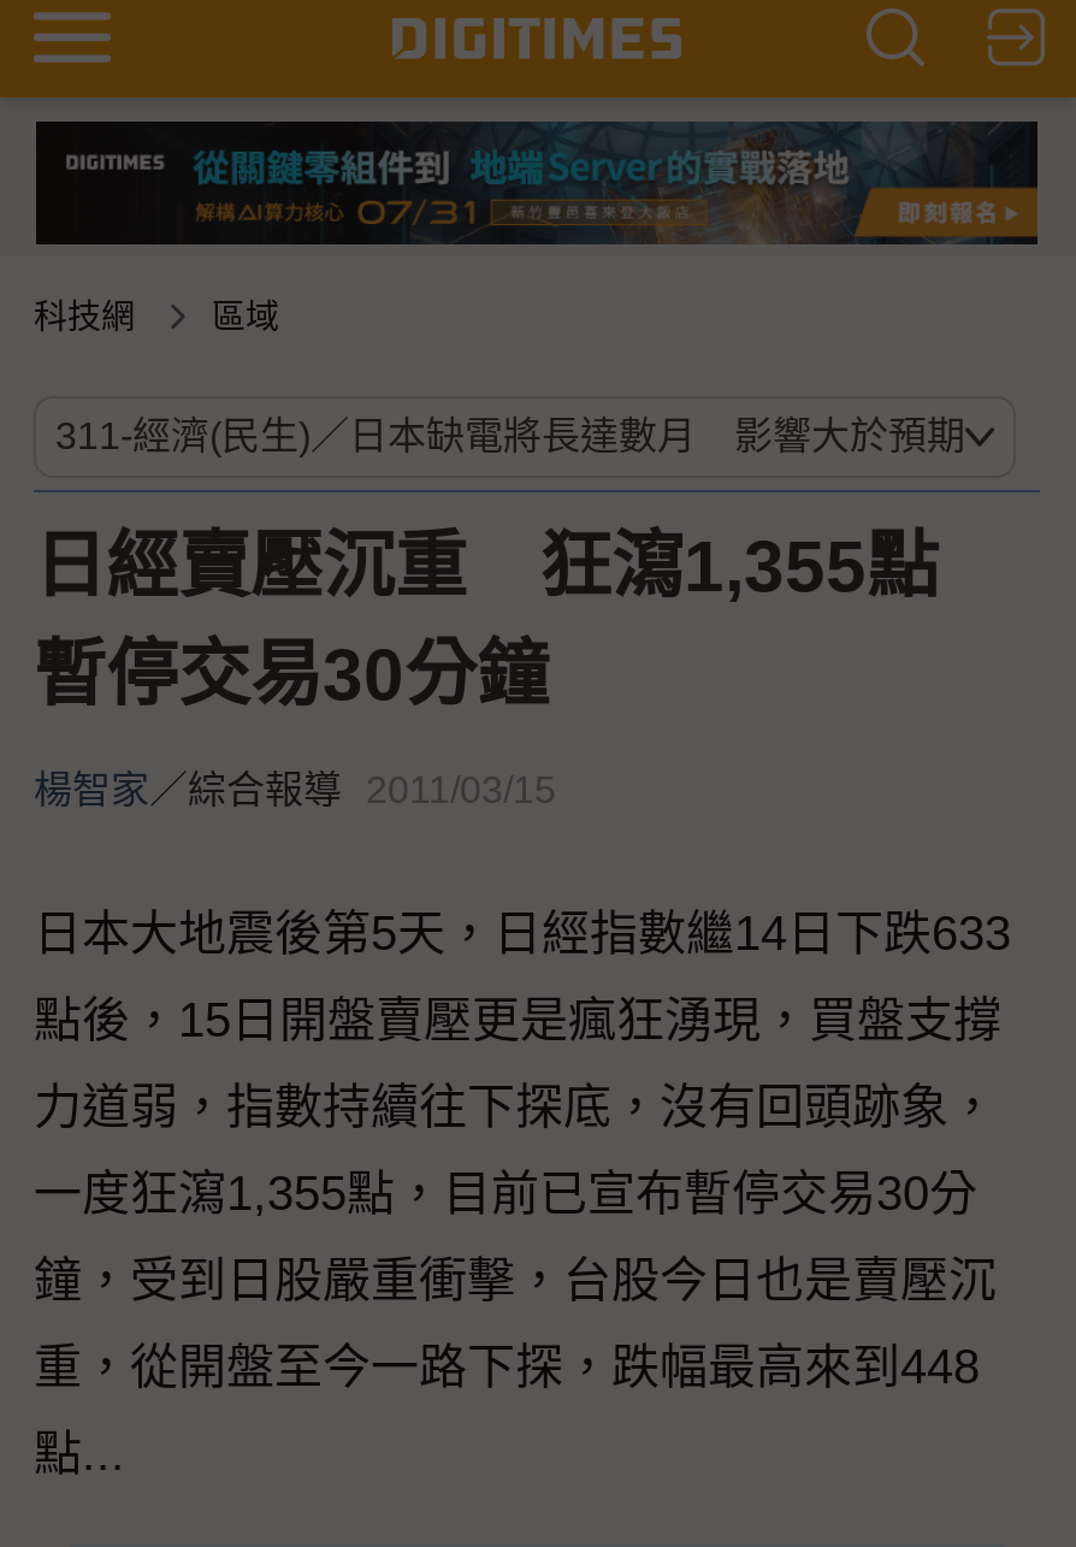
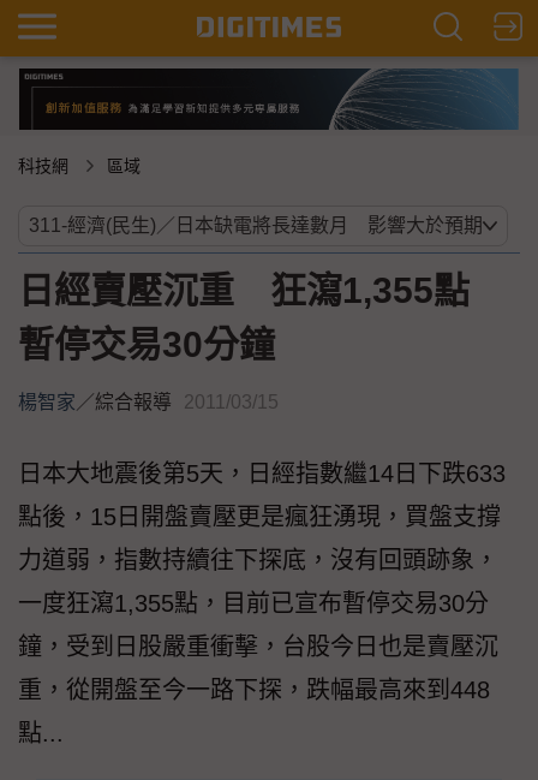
- [image]
+ [image]
